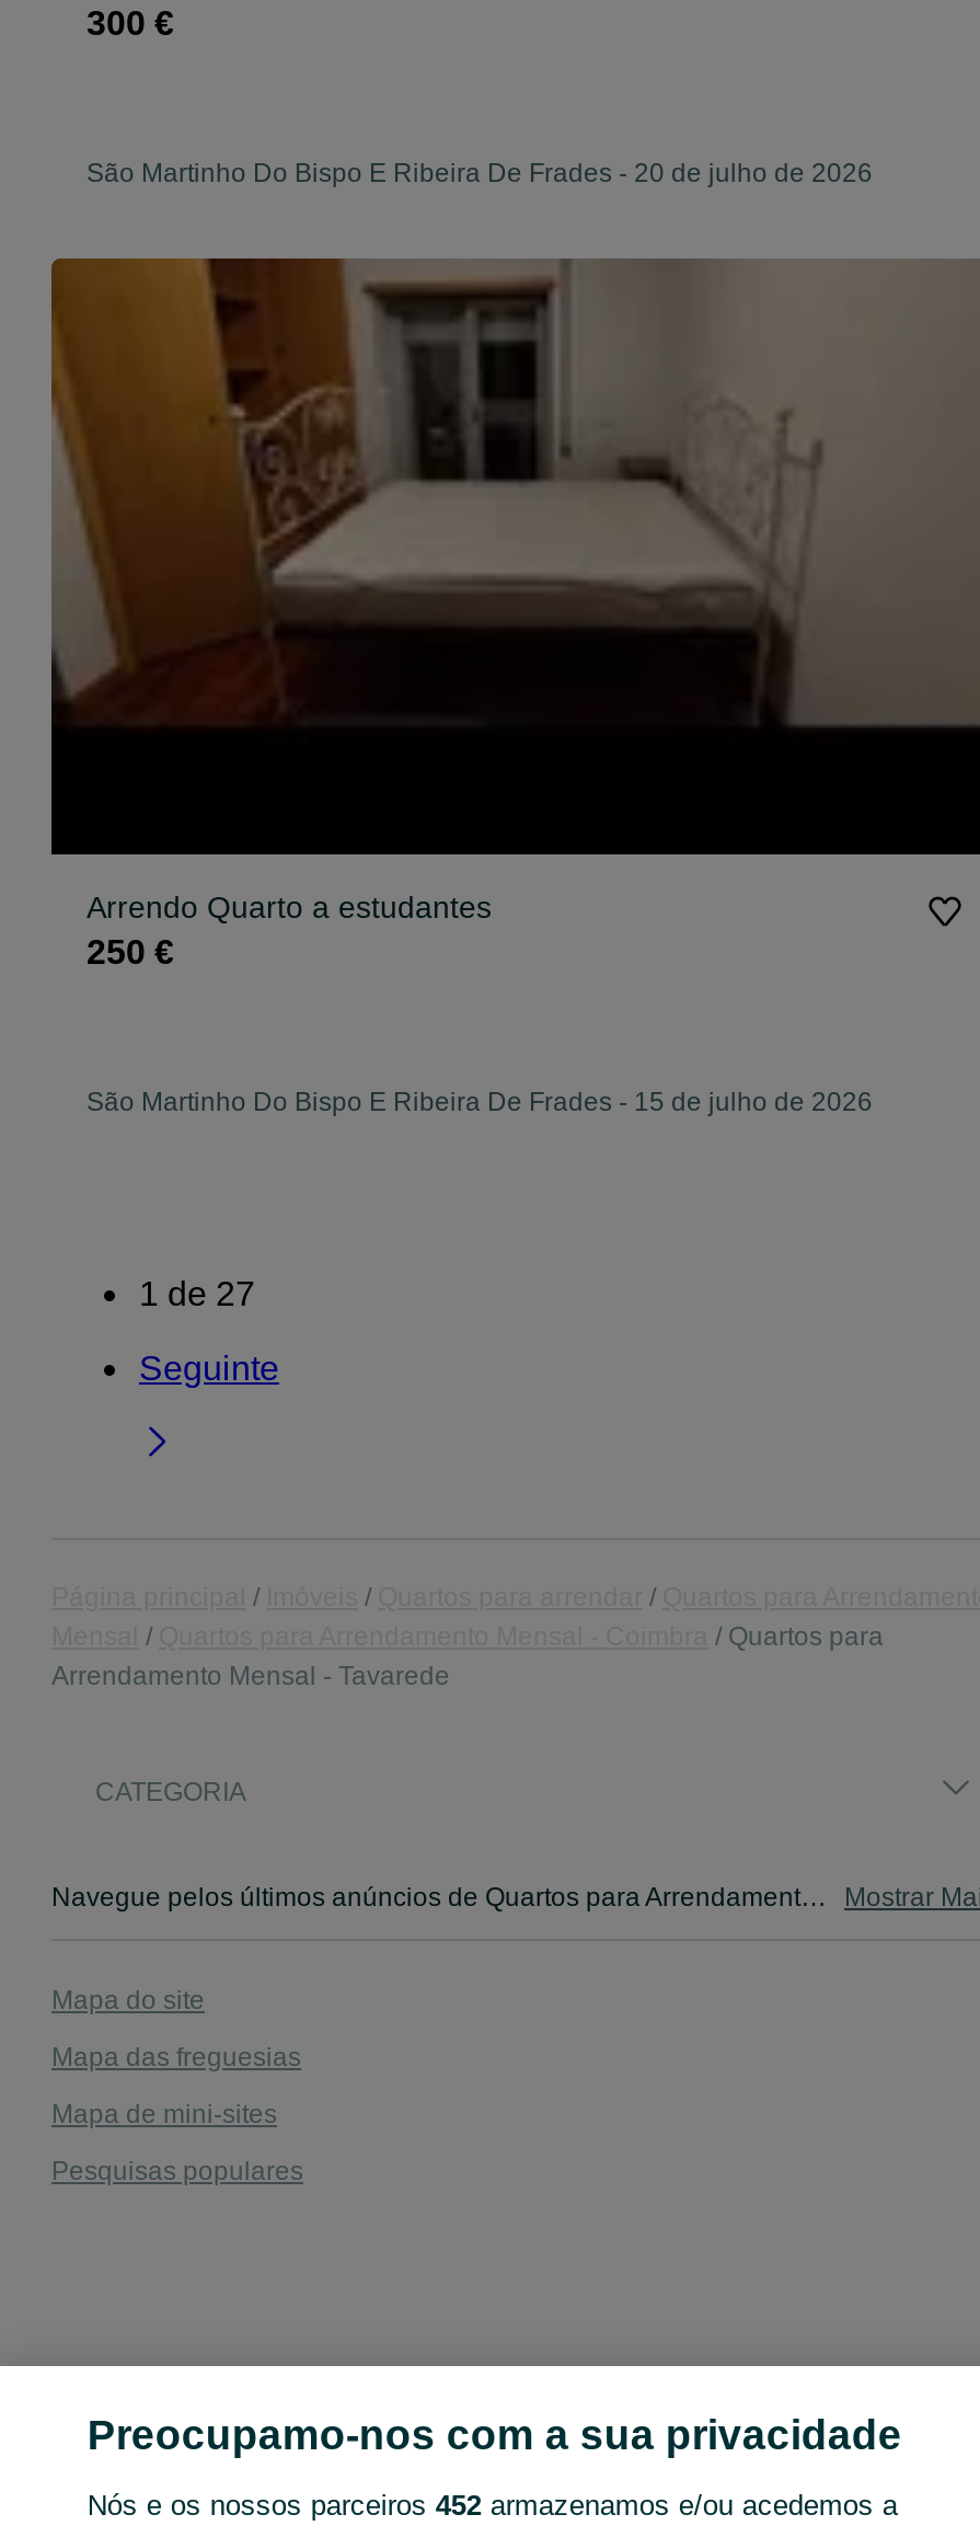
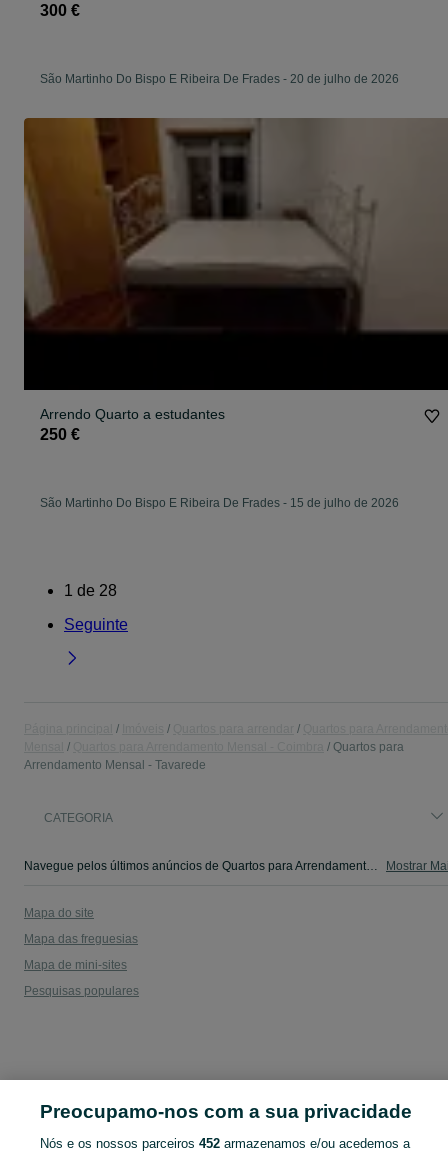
- 1 de 27
+ 1 de 28
